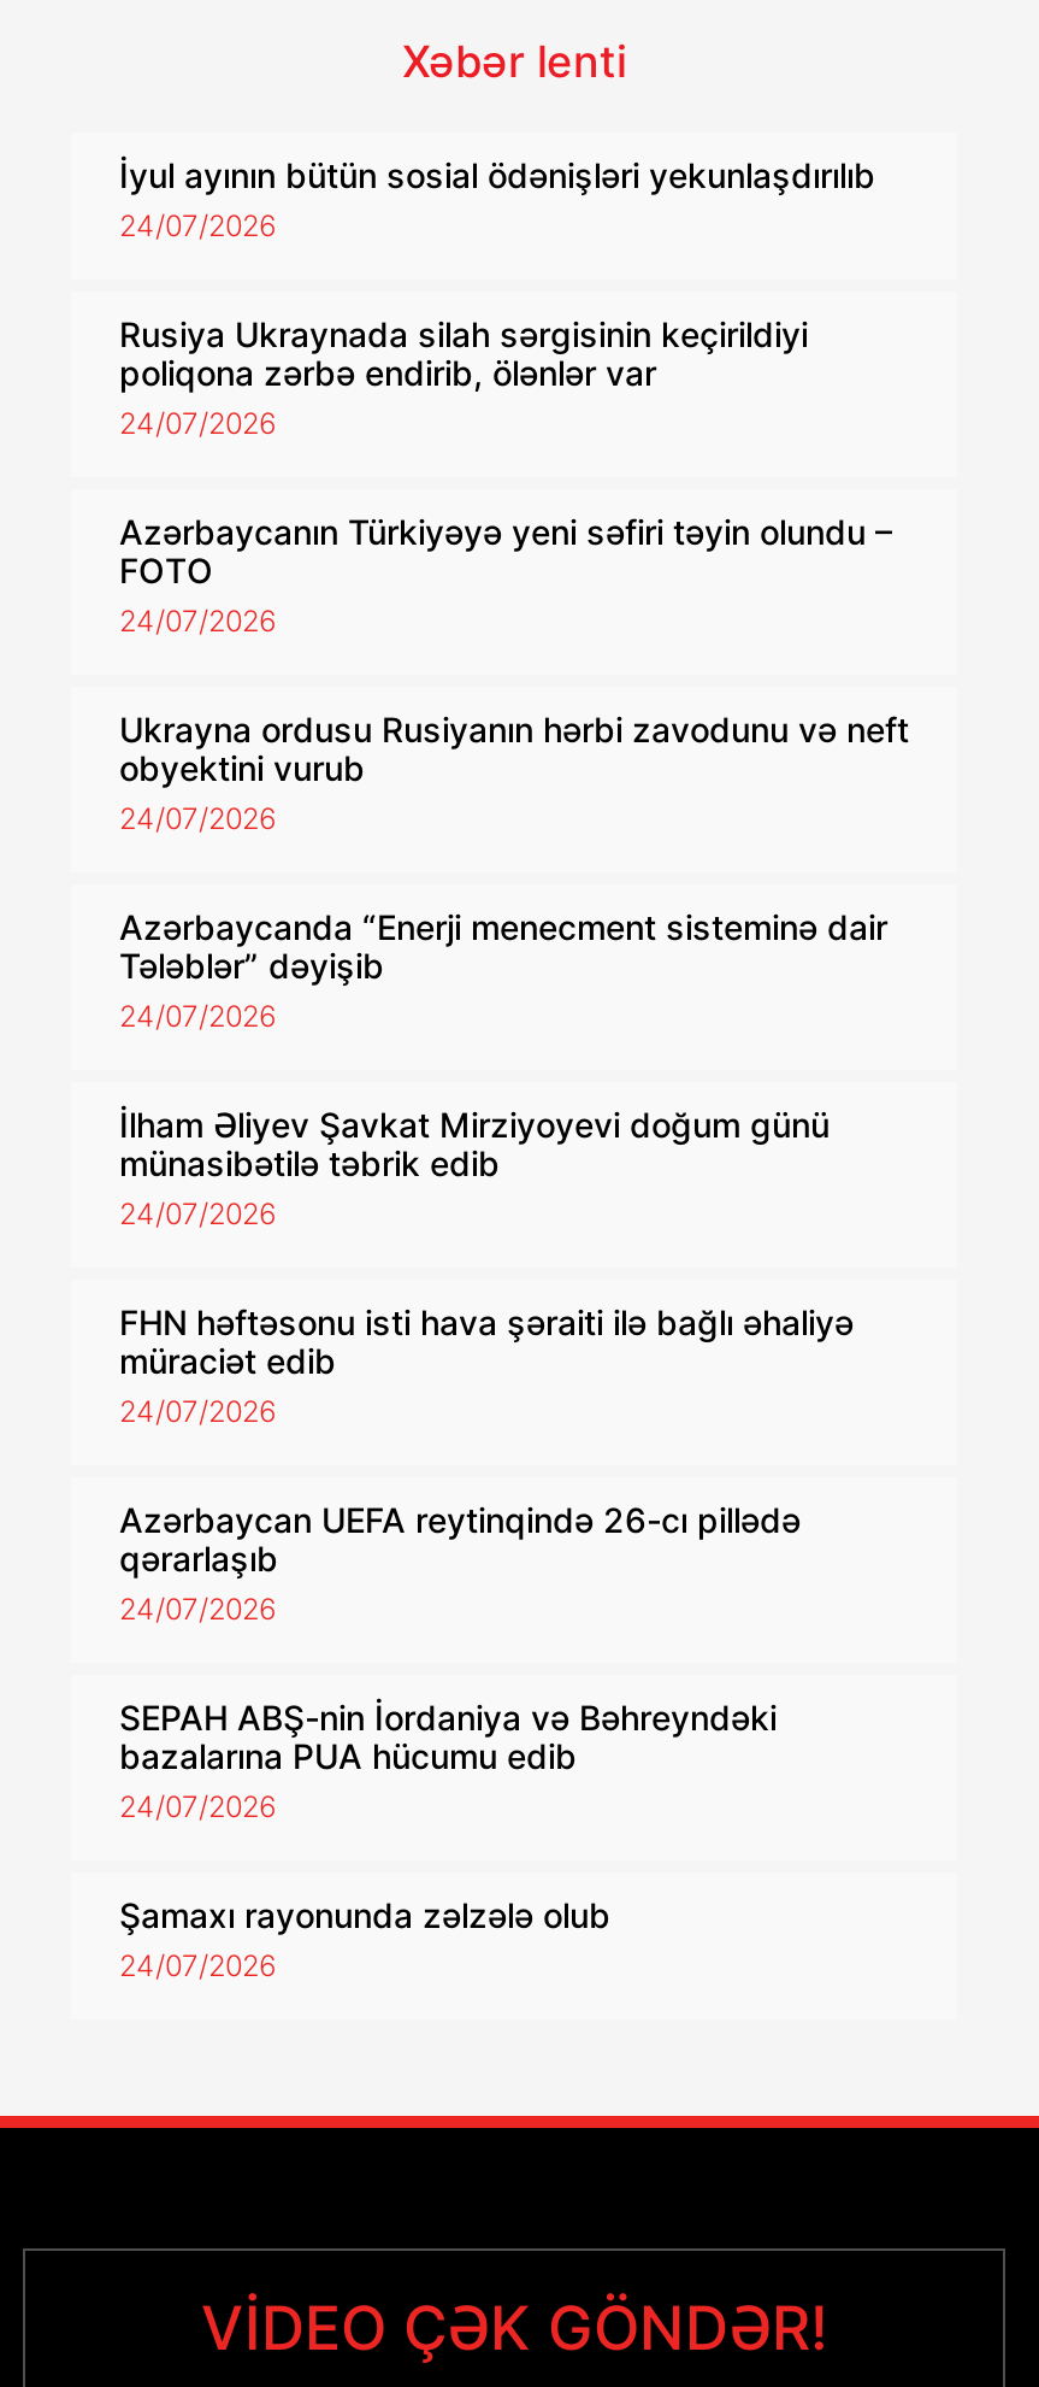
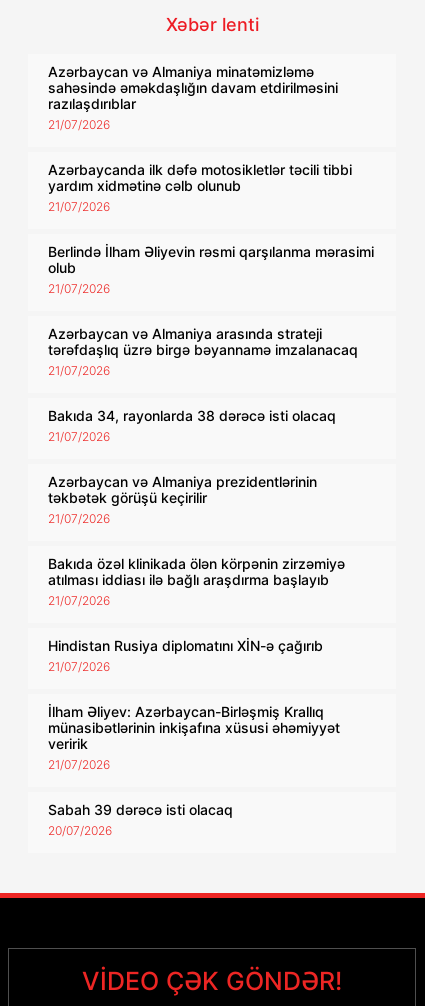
- İyul ayının bütün sosial ödənişləri yekunlaşdırılıb
- 24/07/2026
+ Azərbaycan və Almaniya minatəmizləmə
+ sahəsində əməkdaşlığın davam etdirilməsini
+ razılaşdırıblar
+ 21/07/2026

- Rusiya Ukraynada silah sərgisinin keçirildiyi
- poliqona zərbə endirib, ölənlər var
- 24/07/2026
+ Azərbaycanda ilk dəfə motosikletlər təcili tibbi
+ yardım xidmətinə cəlb olunub
+ 21/07/2026

- Azərbaycanın Türkiyəyə yeni səfiri təyin olundu –
- FOTO
- 24/07/2026
+ Berlində İlham Əliyevin rəsmi qarşılanma mərasimi
+ olub
+ 21/07/2026

- Ukrayna ordusu Rusiyanın hərbi zavodunu və neft
- obyektini vurub
- 24/07/2026
+ Azərbaycan və Almaniya arasında strateji
+ tərəfdaşlıq üzrə birgə bəyannamə imzalanacaq
+ 21/07/2026

- Azərbaycanda “Enerji menecment sisteminə dair
- Tələblər” dəyişib
- 24/07/2026
+ Bakıda 34, rayonlarda 38 dərəcə isti olacaq
+ 21/07/2026

- İlham Əliyev Şavkat Mirziyoyevi doğum günü
- münasibətilə təbrik edib
- 24/07/2026
+ Azərbaycan və Almaniya prezidentlərinin
+ təkbətək görüşü keçirilir
+ 21/07/2026

- FHN həftəsonu isti hava şəraiti ilə bağlı əhaliyə
- müraciət edib
- 24/07/2026
+ Bakıda özəl klinikada ölən körpənin zirzəmiyə
+ atılması iddiası ilə bağlı araşdırma başlayıb
+ 21/07/2026

- Azərbaycan UEFA reytinqində 26-cı pillədə
- qərarlaşıb
- 24/07/2026
+ Hindistan Rusiya diplomatını XİN-ə çağırıb
+ 21/07/2026

- SEPAH ABŞ-nin İordaniya və Bəhreyndəki
- bazalarına PUA hücumu edib
- 24/07/2026
+ İlham Əliyev: Azərbaycan-Birləşmiş Krallıq
+ münasibətlərinin inkişafına xüsusi əhəmiyyət
+ veririk
+ 21/07/2026

- Şamaxı rayonunda zəlzələ olub
- 24/07/2026
+ Sabah 39 dərəcə isti olacaq
+ 20/07/2026
